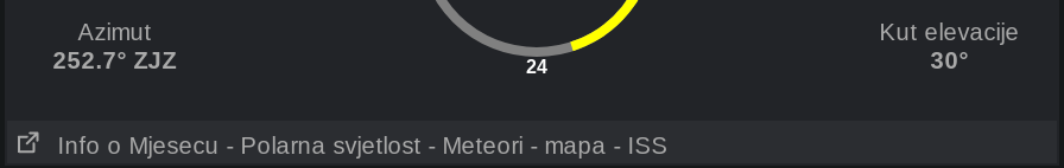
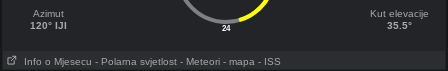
- 252.7° ZJZ
+ 120° IJI

- 30°
+ 35.5°
